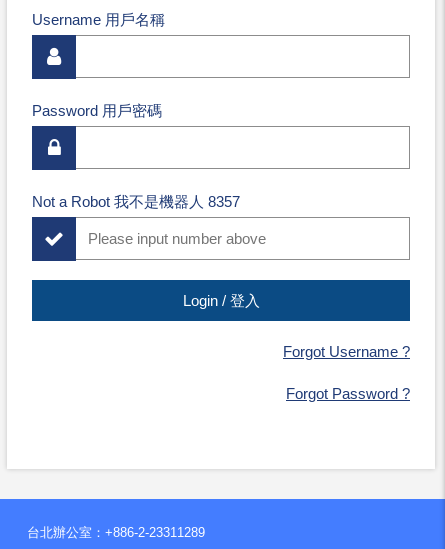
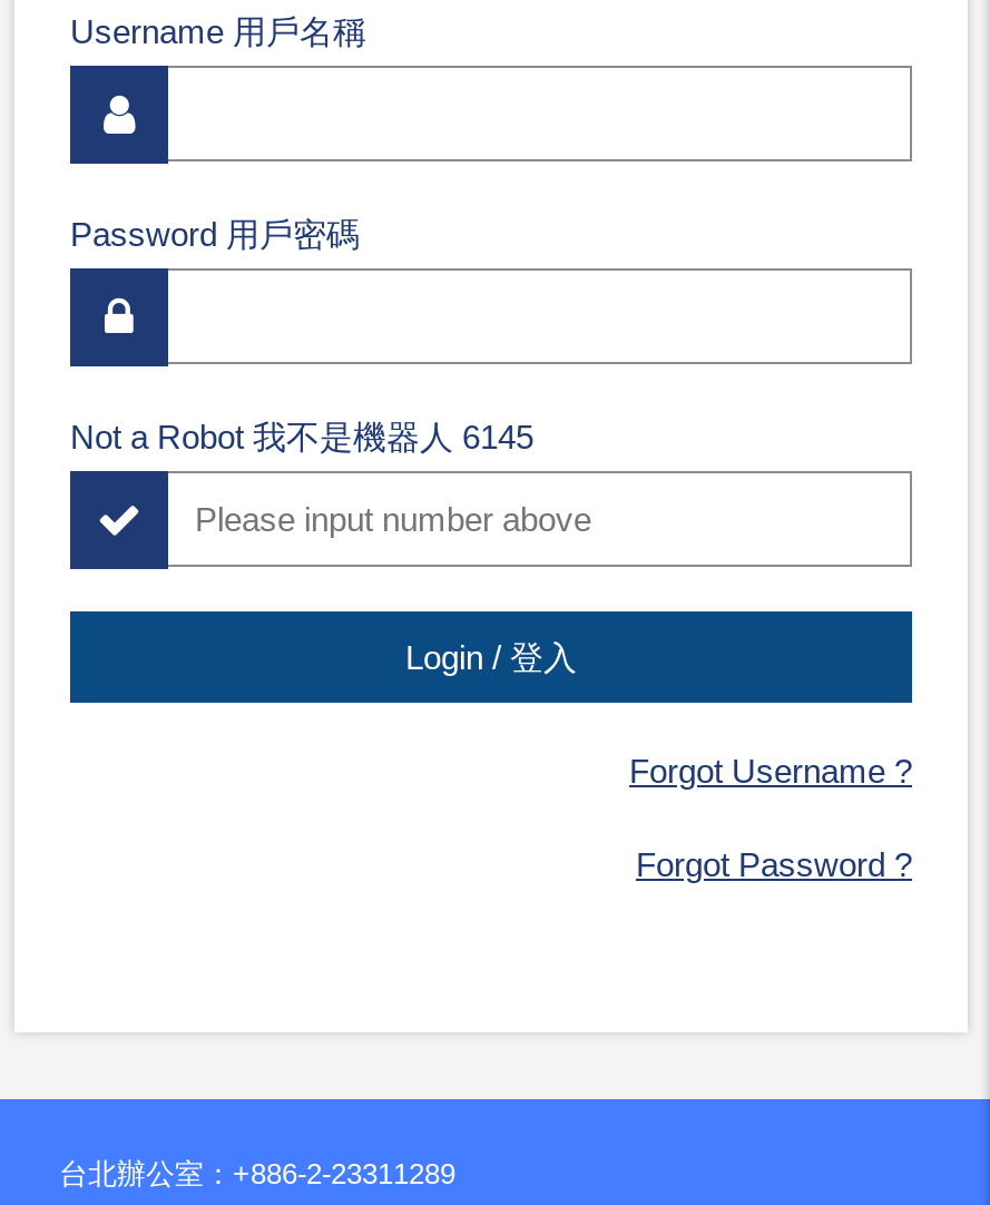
- Not a Robot 我不是機器人 8357
+ Not a Robot 我不是機器人 6145
